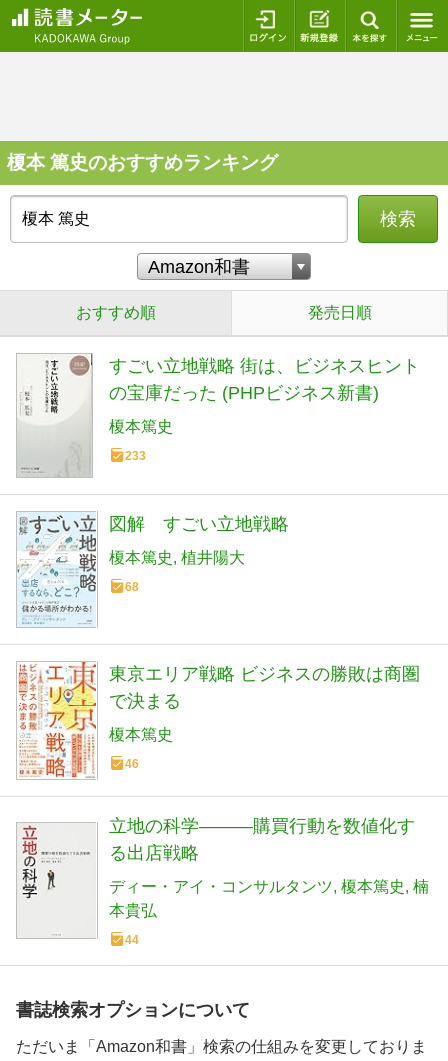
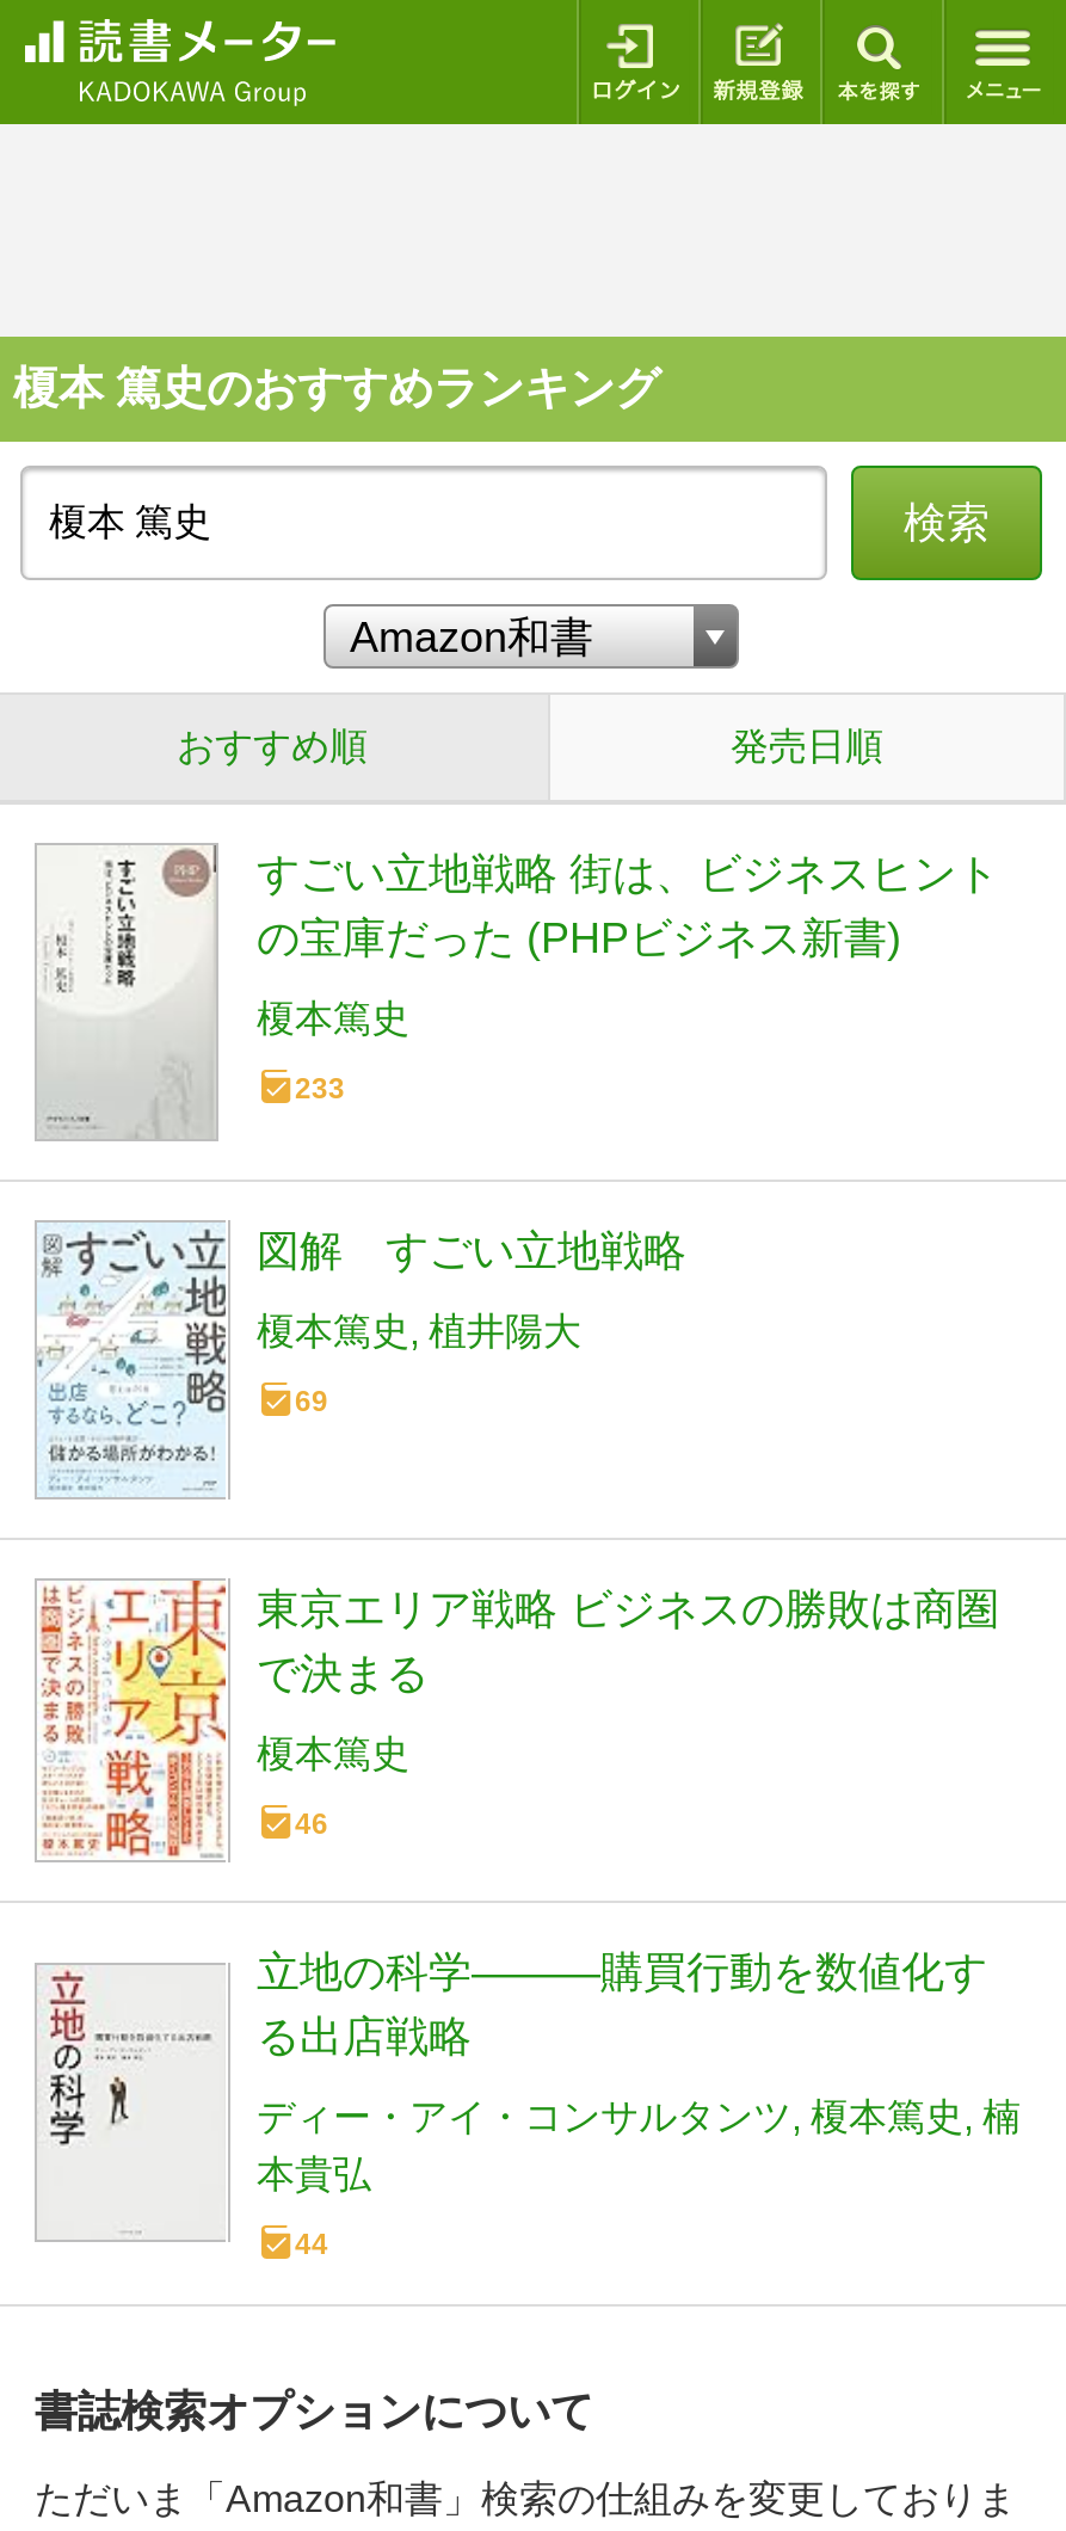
- 68
+ 69
